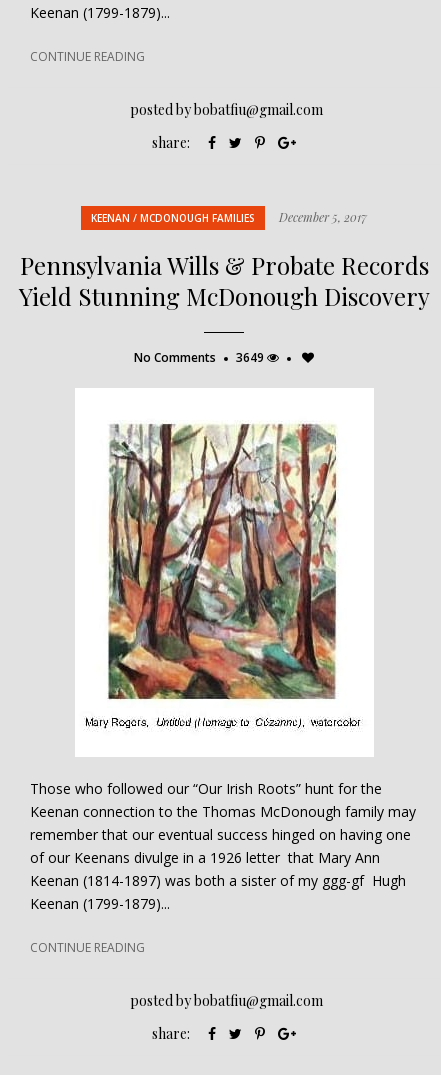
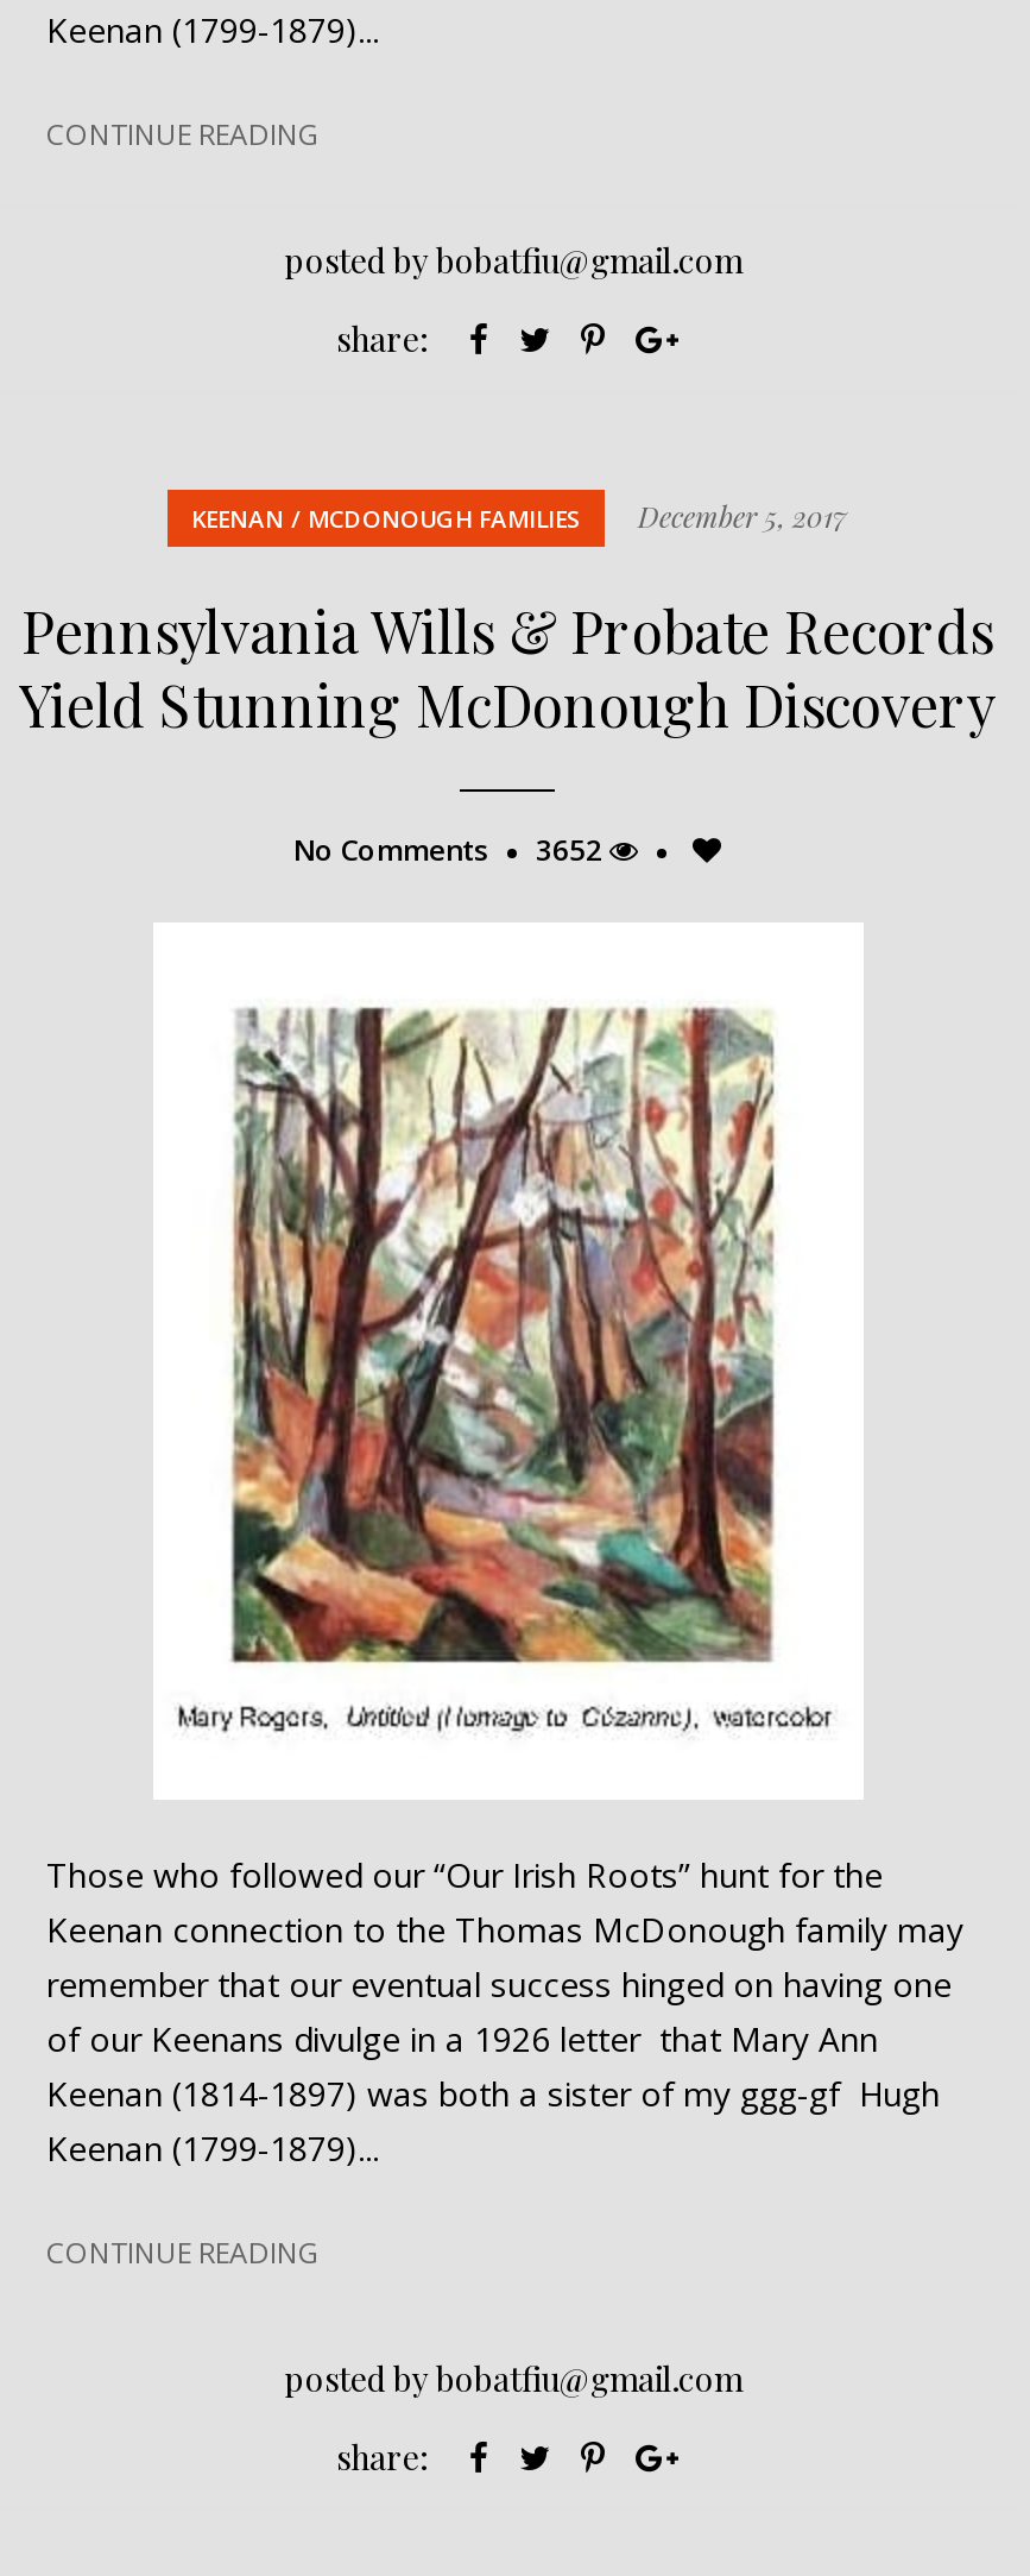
- No Comments 3649
+ No Comments 3652
